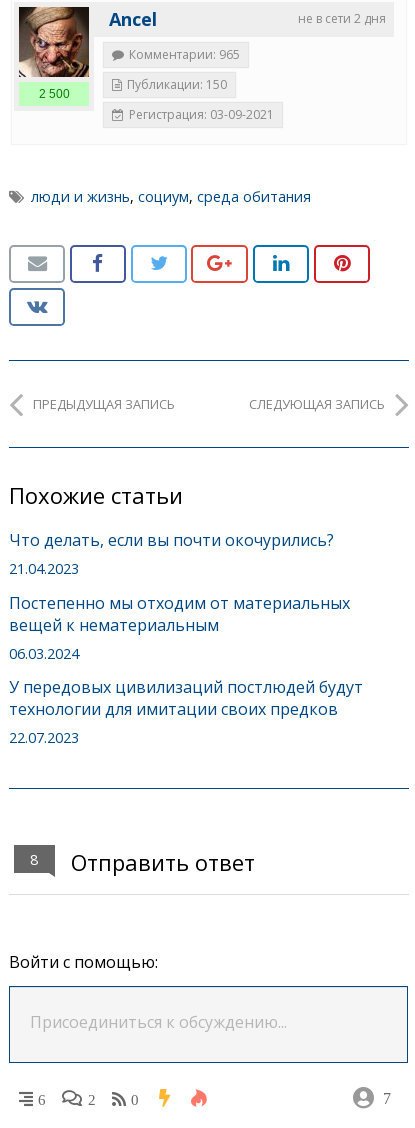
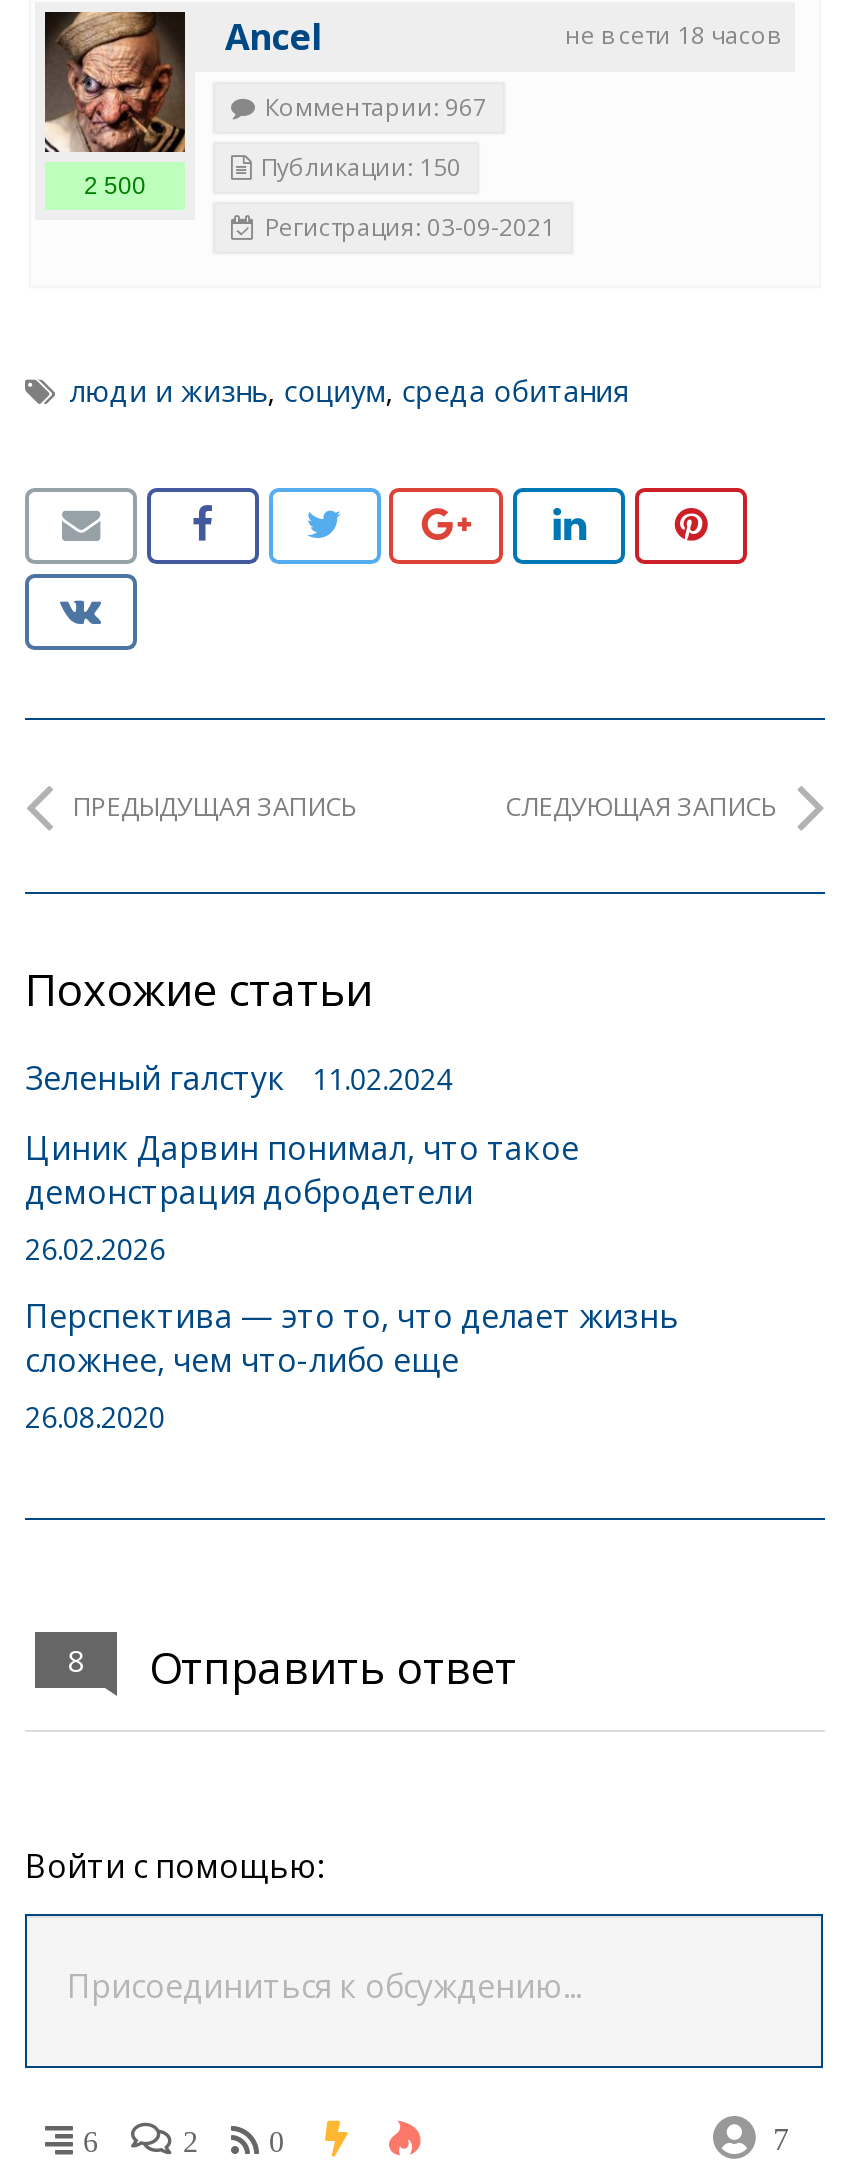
- не в сети 2 дня
+ не в сети 18 часов

- Комментарии: 965
+ Комментарии: 967

- Что делать, если вы почти окочурились?
- 21.04.2023
+ Зеленый галстук
+ 11.02.2024

- Постепенно мы отходим от материальных
- вещей к нематериальным
- 06.03.2024
+ Циник Дарвин понимал, что такое
+ демонстрация добродетели
+ 26.02.2026

- У передовых цивилизаций постлюдей будут
- технологии для имитации своих предков
- 22.07.2023
+ Перспектива — это то, что делает жизнь
+ сложнее, чем что-либо еще
+ 26.08.2020
